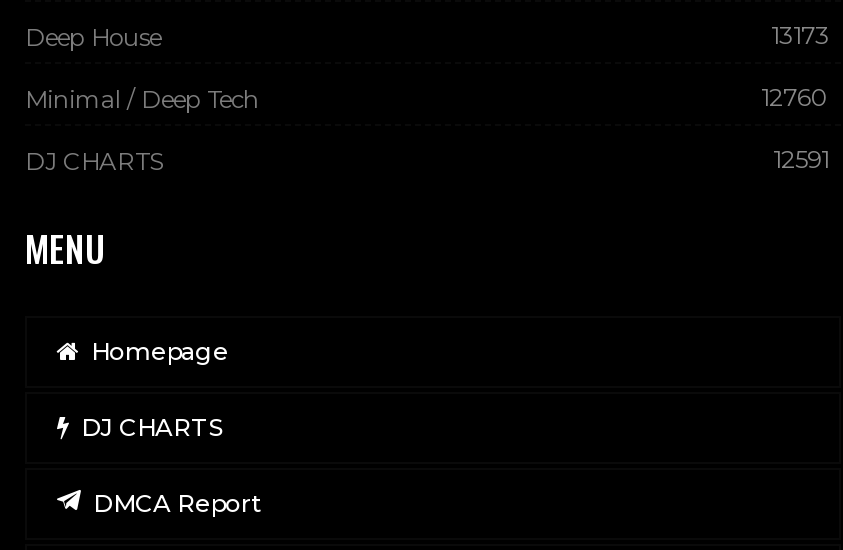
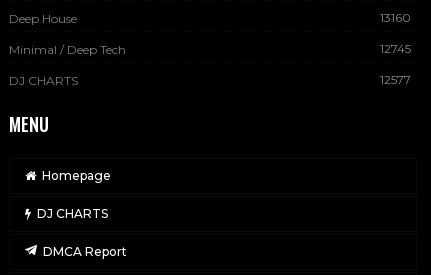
- 13173
+ 13160

- 12760
+ 12745

- 12591
+ 12577
